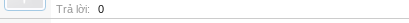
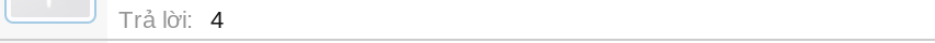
- Trả lời: 0
+ Trả lời: 4
